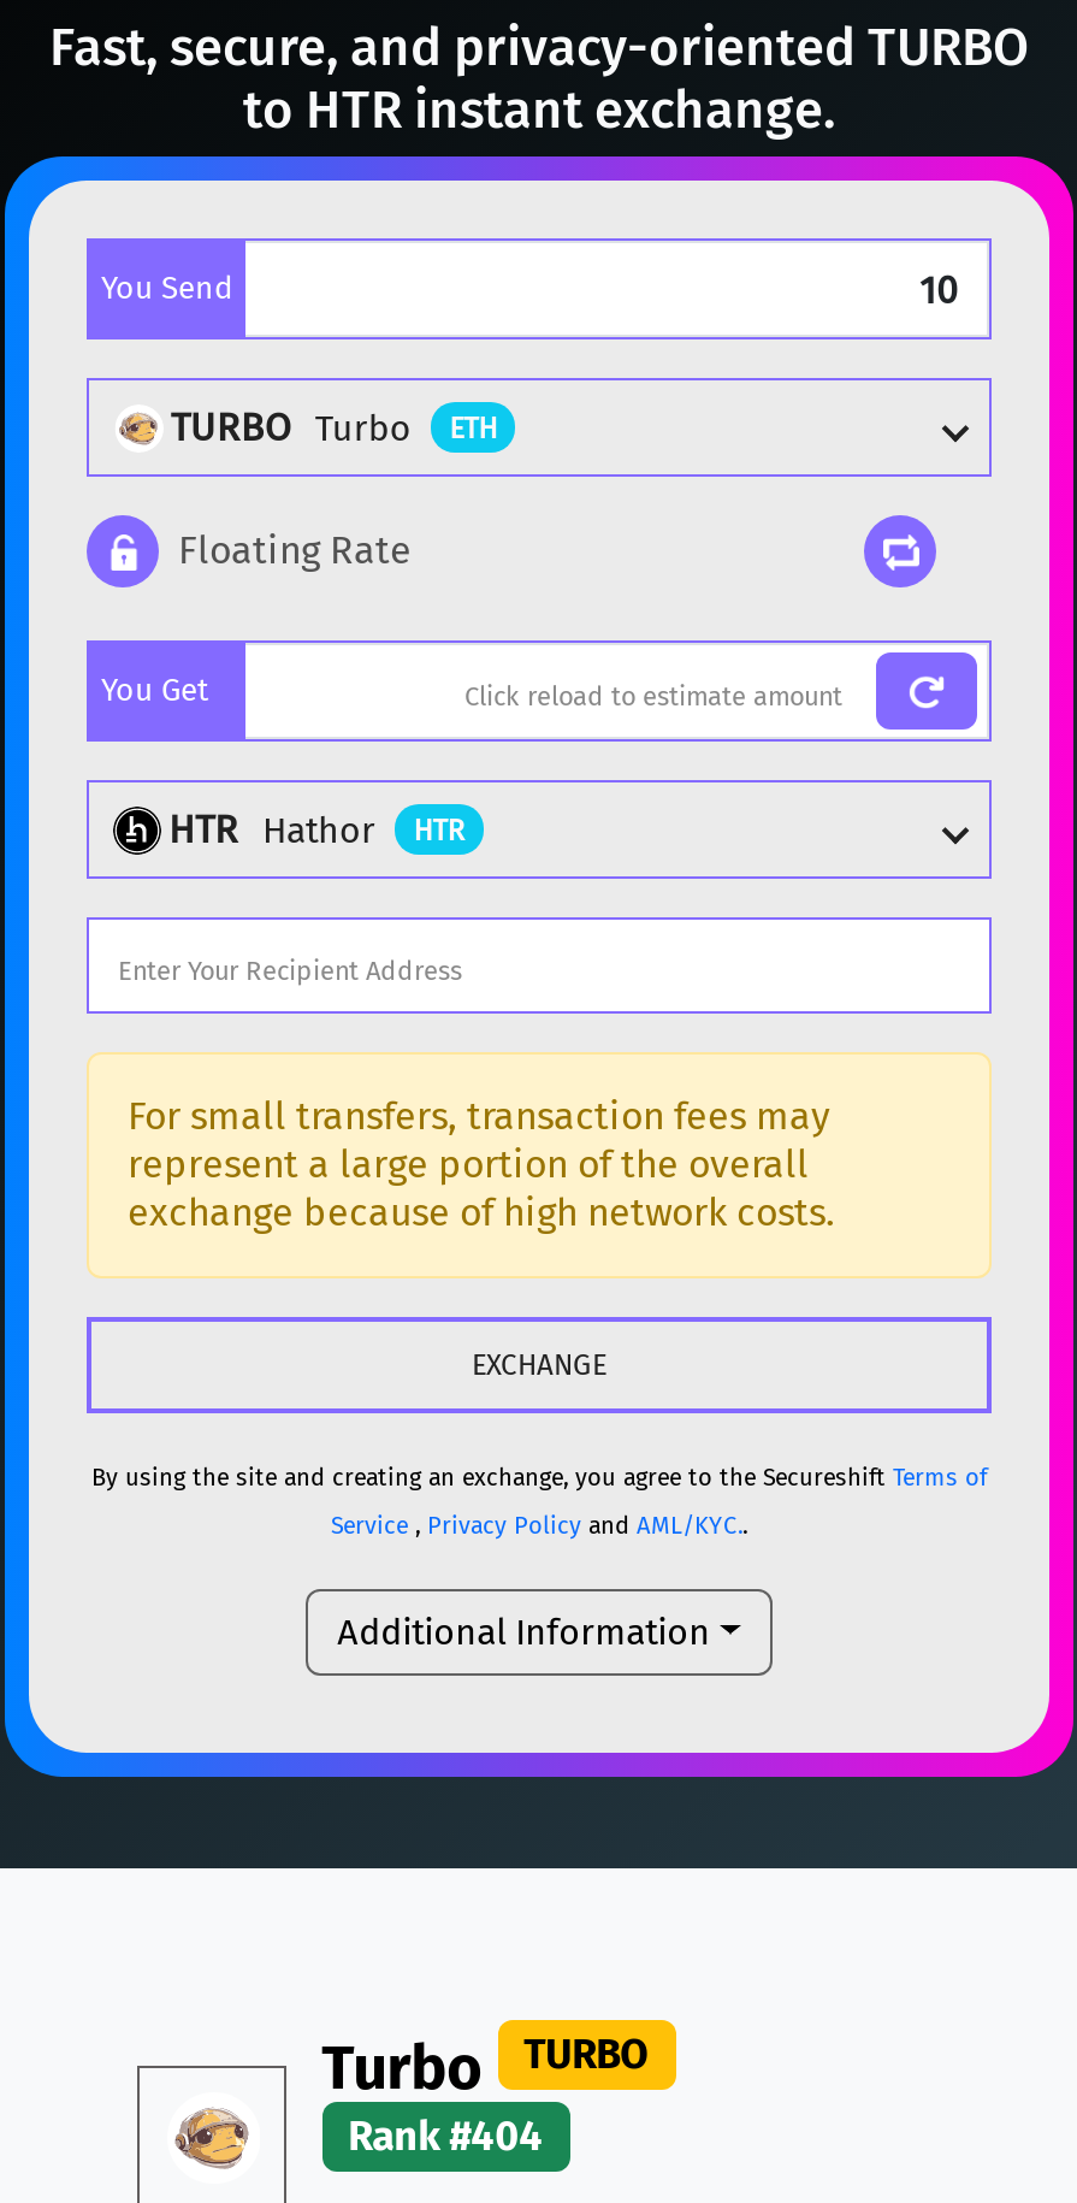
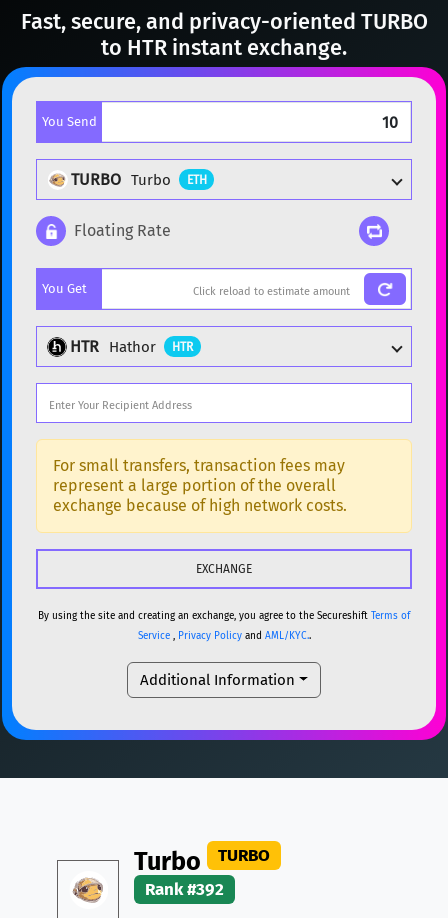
- Rank #404
+ Rank #392
